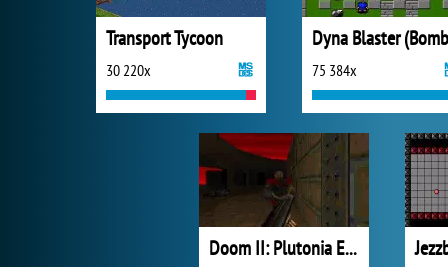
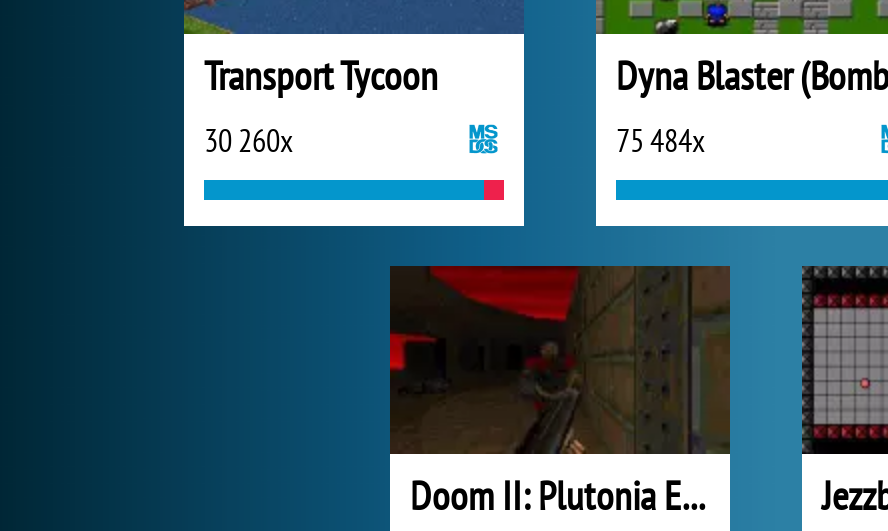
- 30 220x
- 75 384x
+ 30 260x
+ 75 484x
